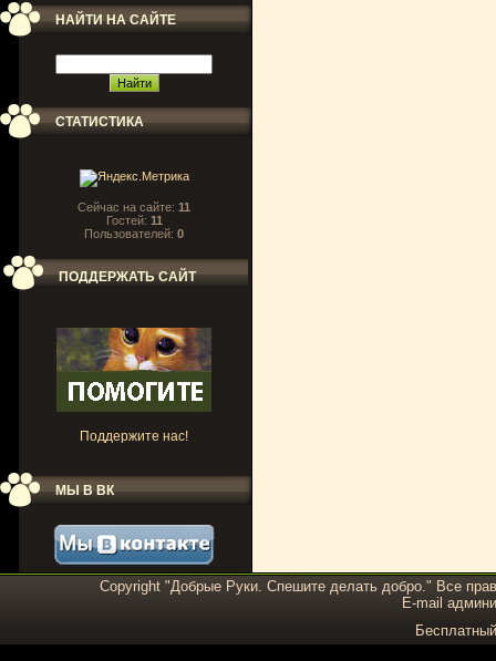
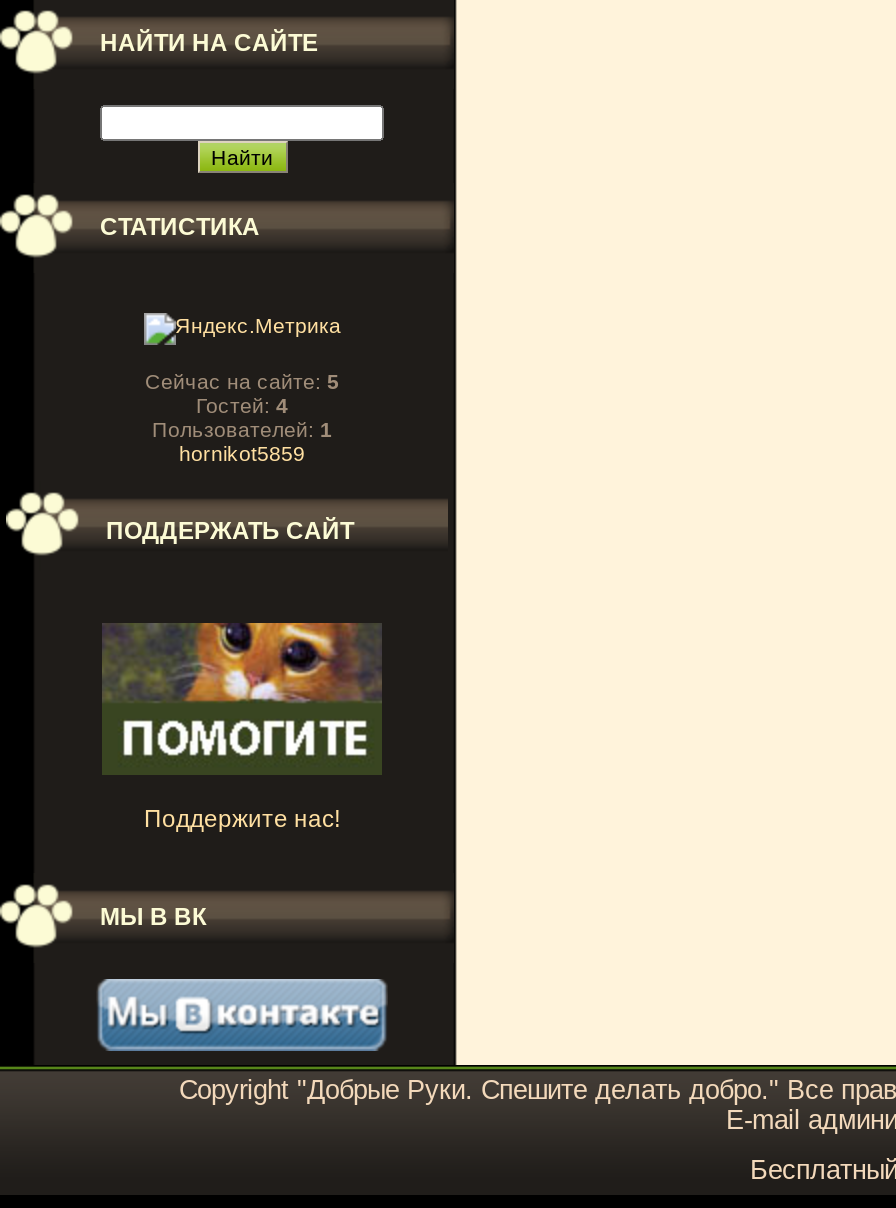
- Сейчас на сайте: 11
- Гостей: 11
- Пользователей: 0
+ Сейчас на сайте: 5
+ Гостей: 4
+ Пользователей: 1
+ hornikot5859
